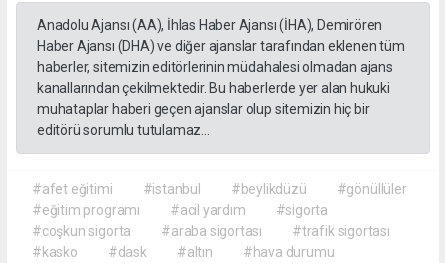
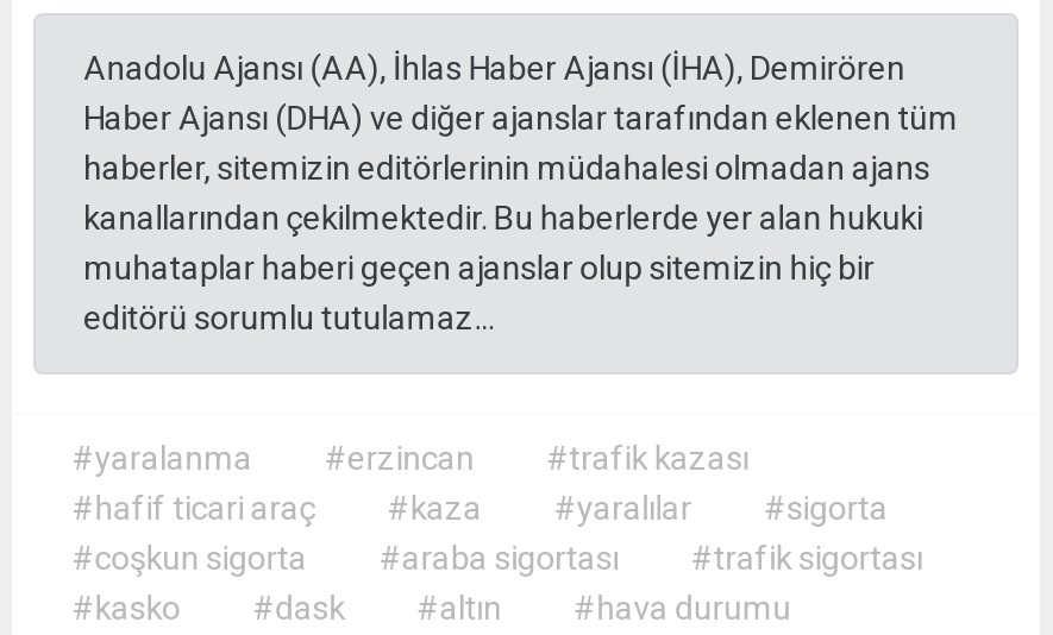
- #afet eğitimi
- #istanbul
- #beylikdüzü
- #gönüllüler
- #eğitim programı
- #acil yardım
+ #yaralanma
+ #erzincan
+ #trafik kazası
+ #hafif ticari araç
+ #kaza
+ #yaralılar
